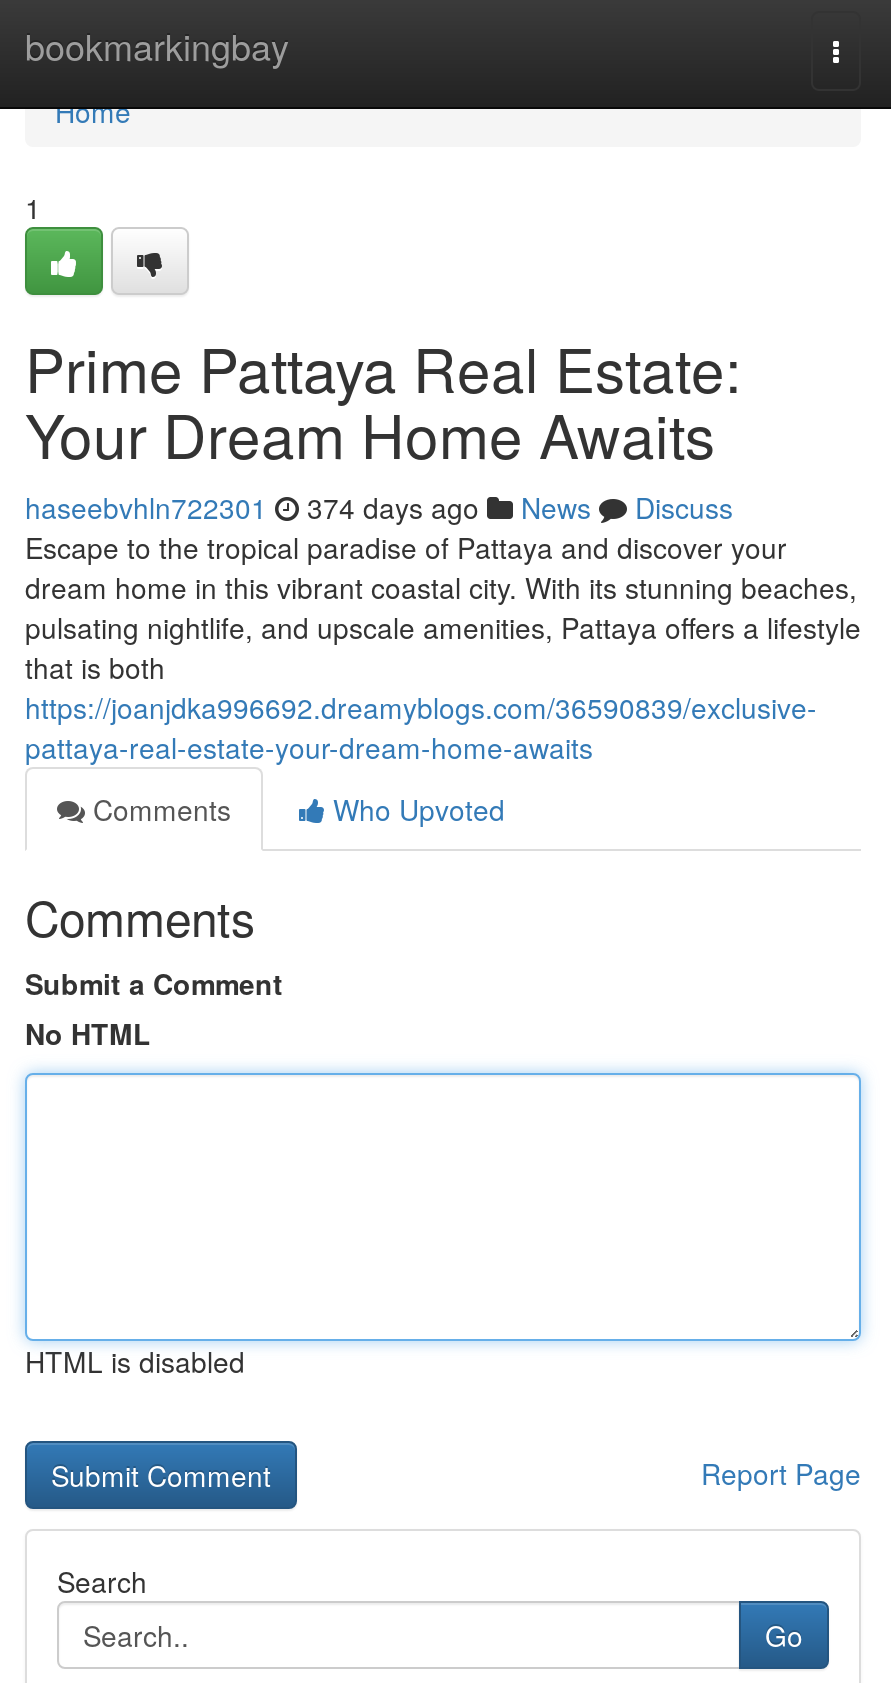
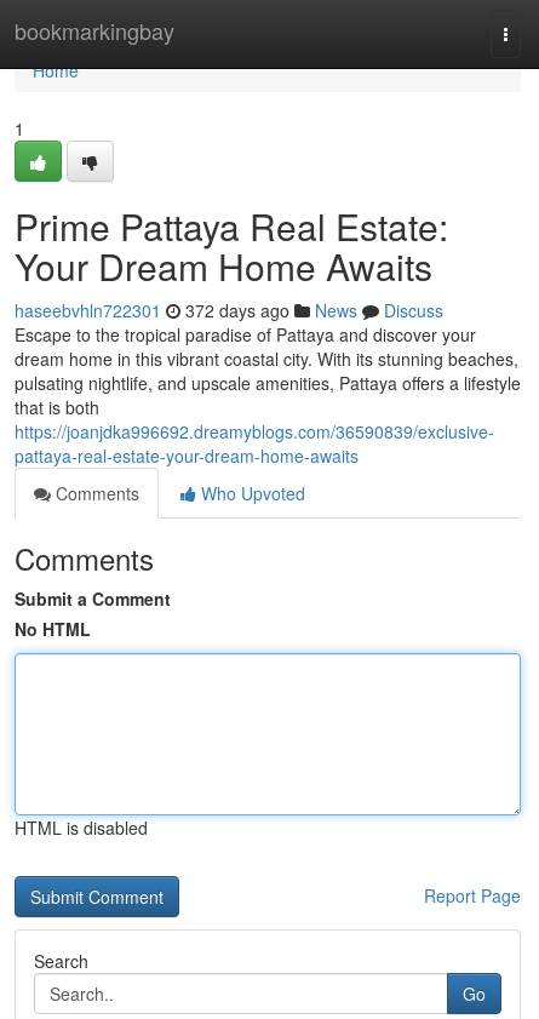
- haseebvhln722301 374 days ago News Discuss
+ haseebvhln722301 372 days ago News Discuss
